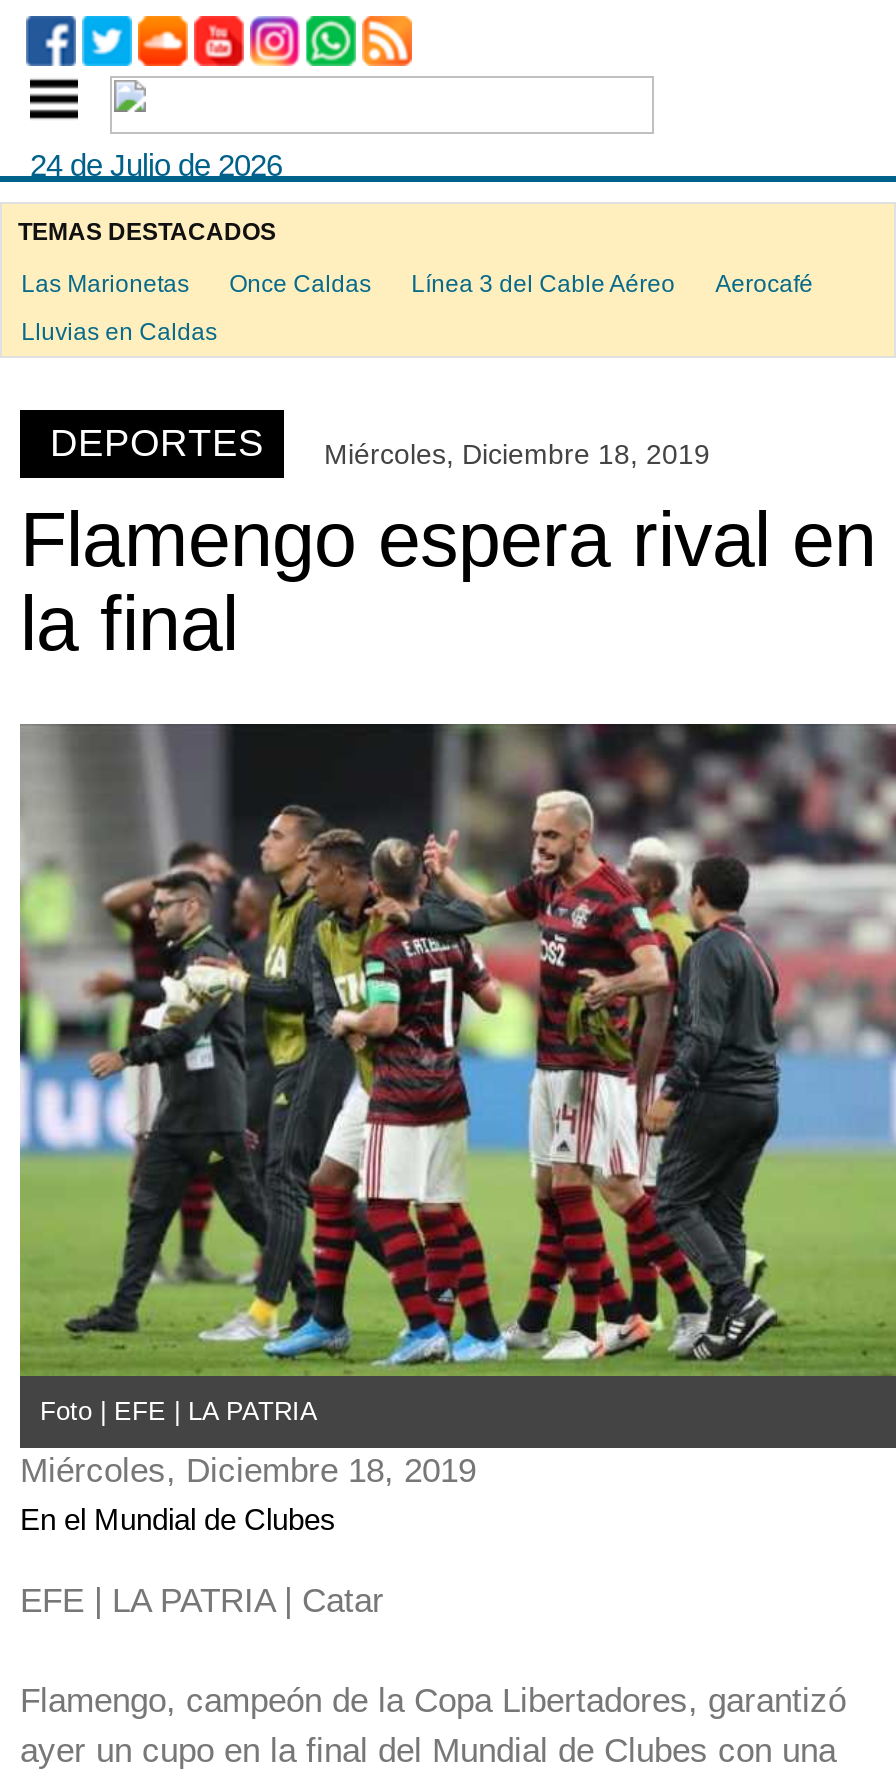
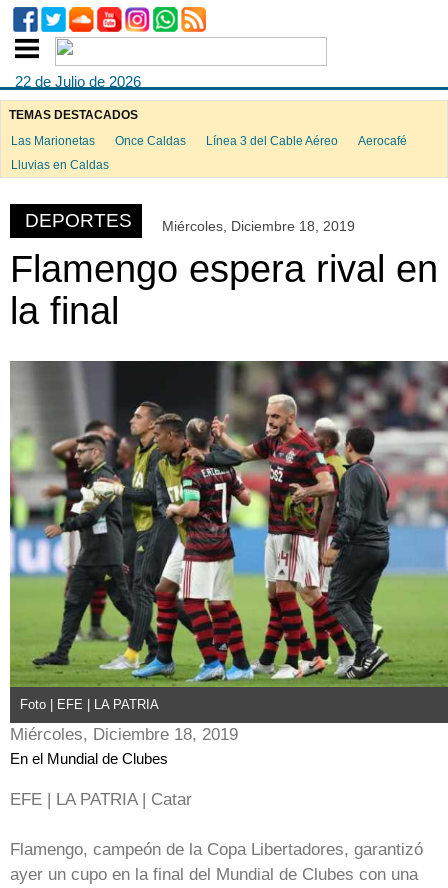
- 24 de Julio de 2026
+ 22 de Julio de 2026
